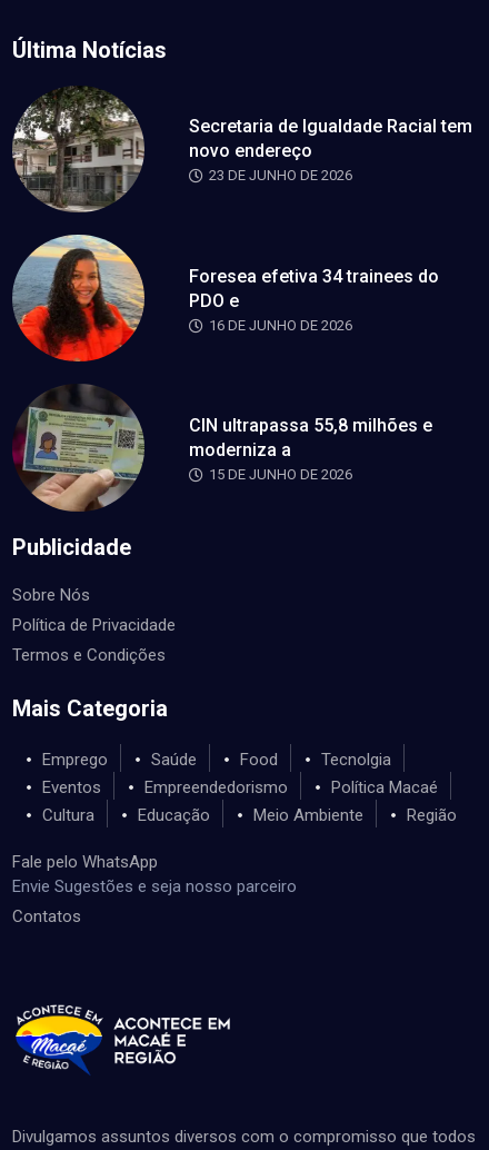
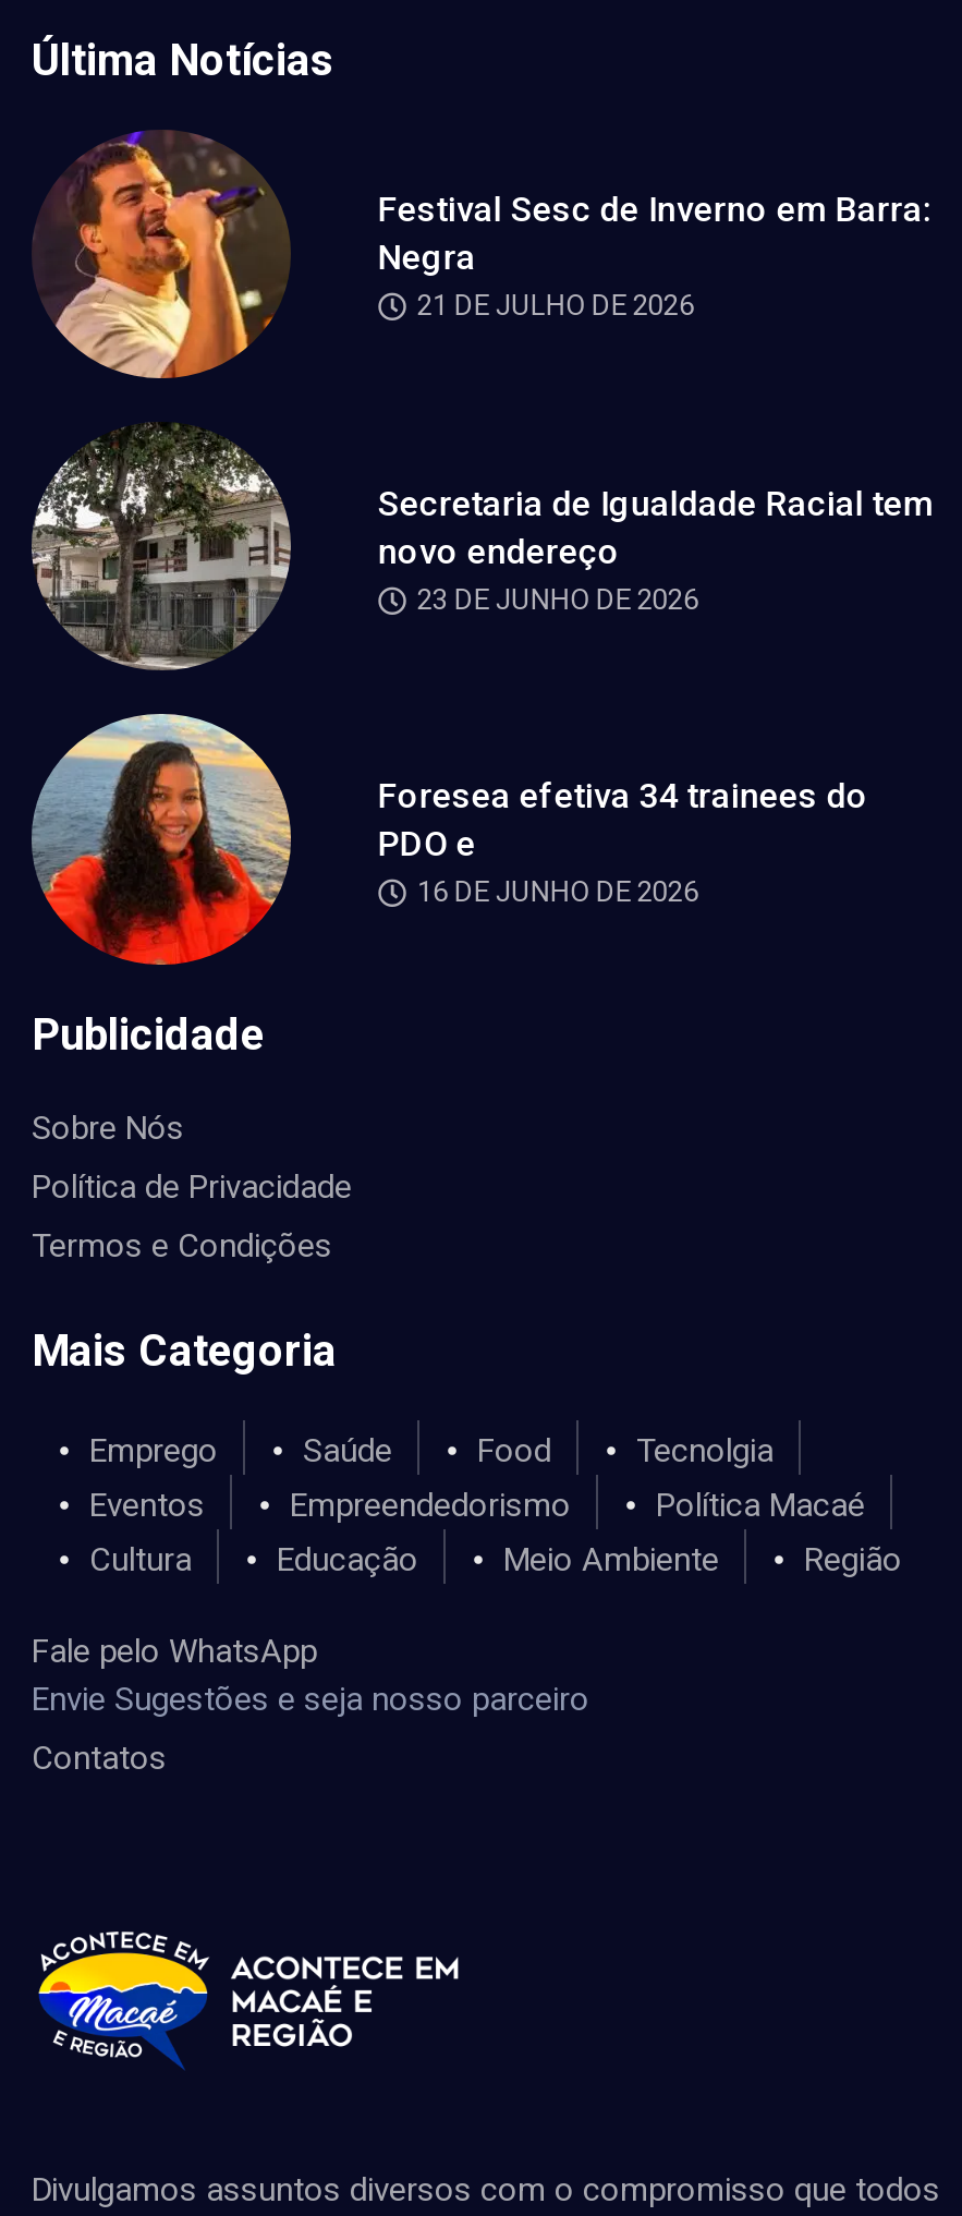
+ [image]
+ Festival Sesc de Inverno em Barra:
+ Negra
+ 21 DE JULHO DE 2026

moved down: [image] | Secretaria de Igualdade Racial tem | novo endereço | 23 DE JUNHO DE 2026 | Foresea efetiva 34 trainees do | PDO e | 16 DE JUNHO DE 2026

- [image]
- CIN ultrapassa 55,8 milhões e
- moderniza a
- 15 DE JUNHO DE 2026
